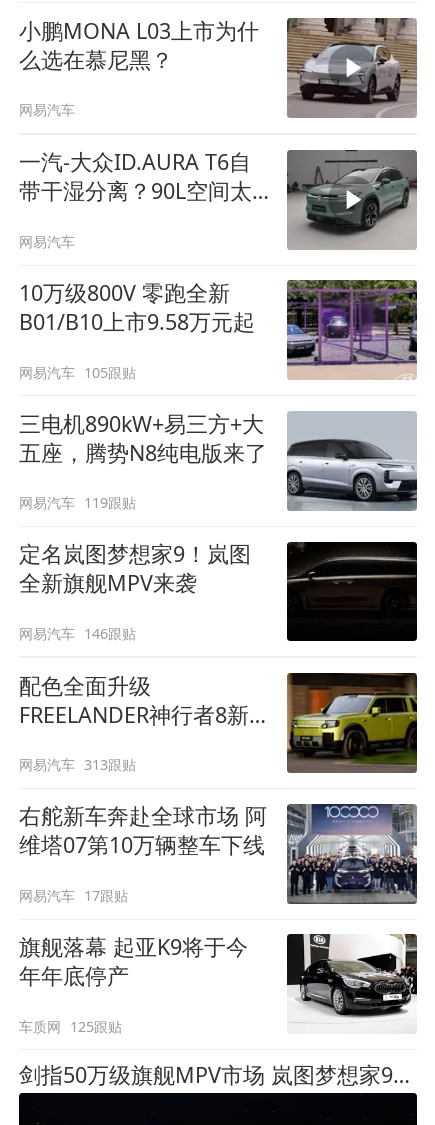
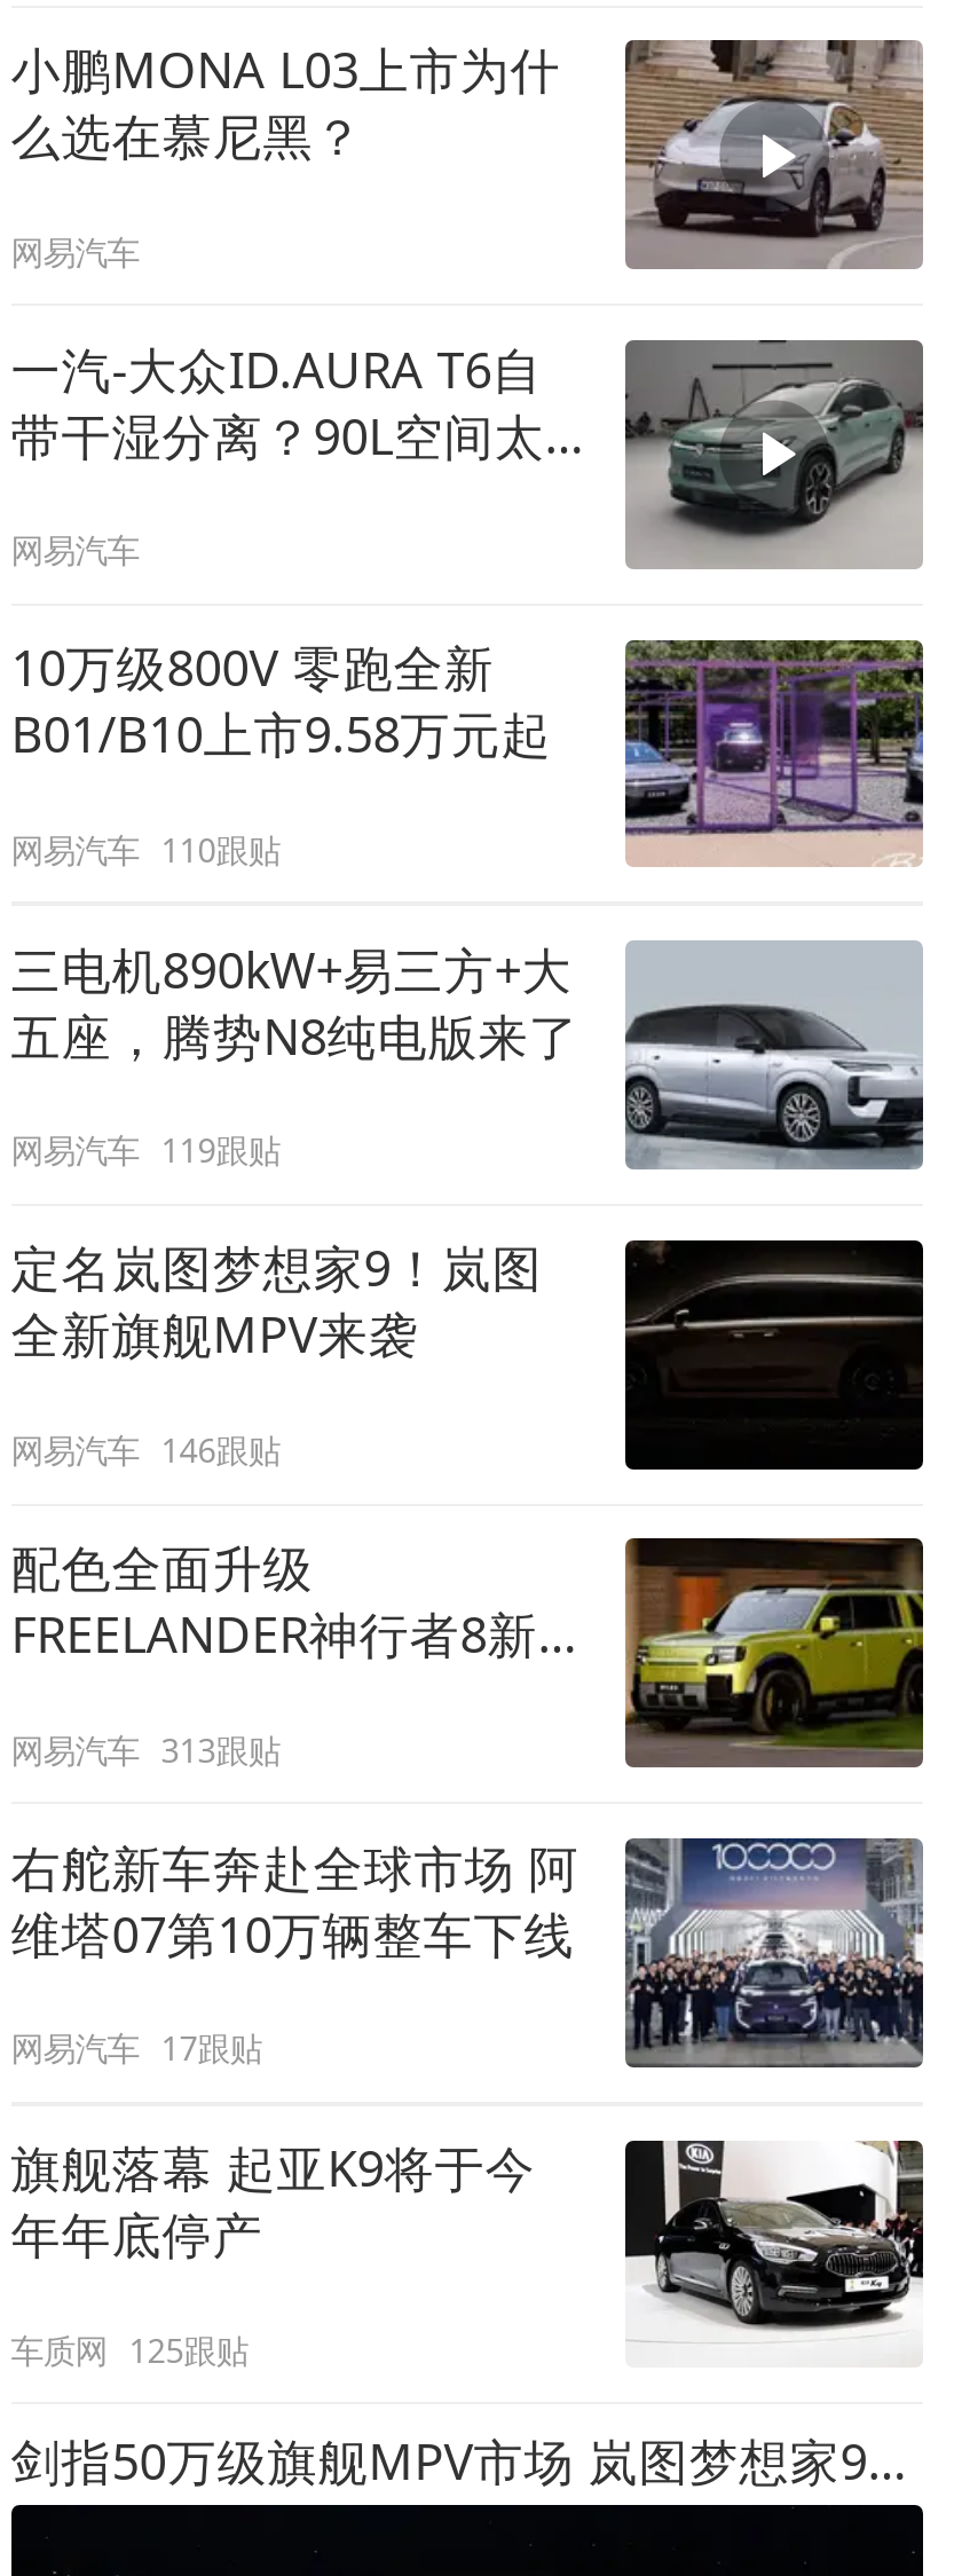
- 网易汽车 105跟贴
+ 网易汽车 110跟贴
